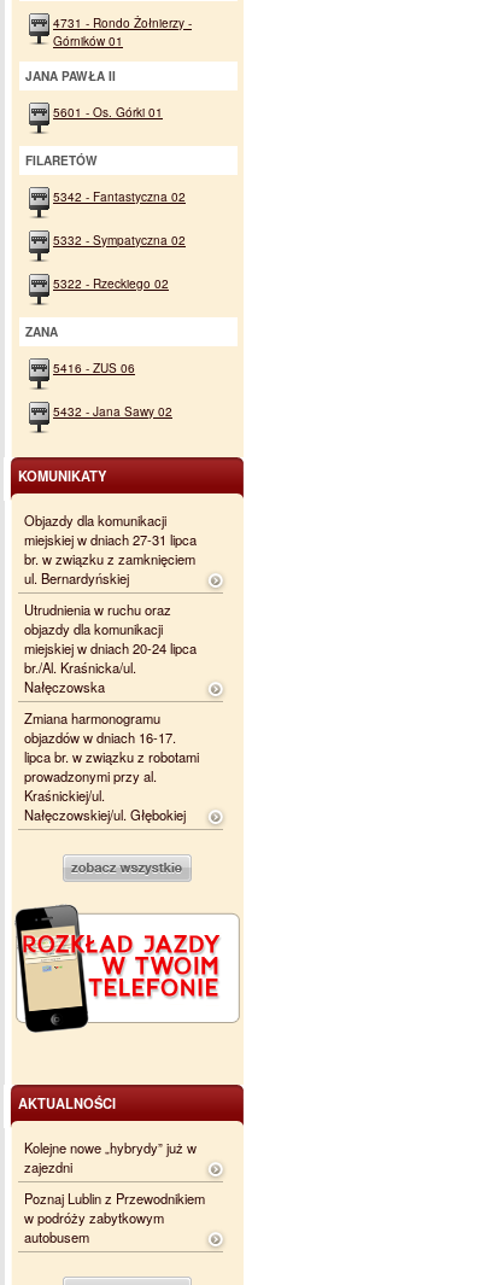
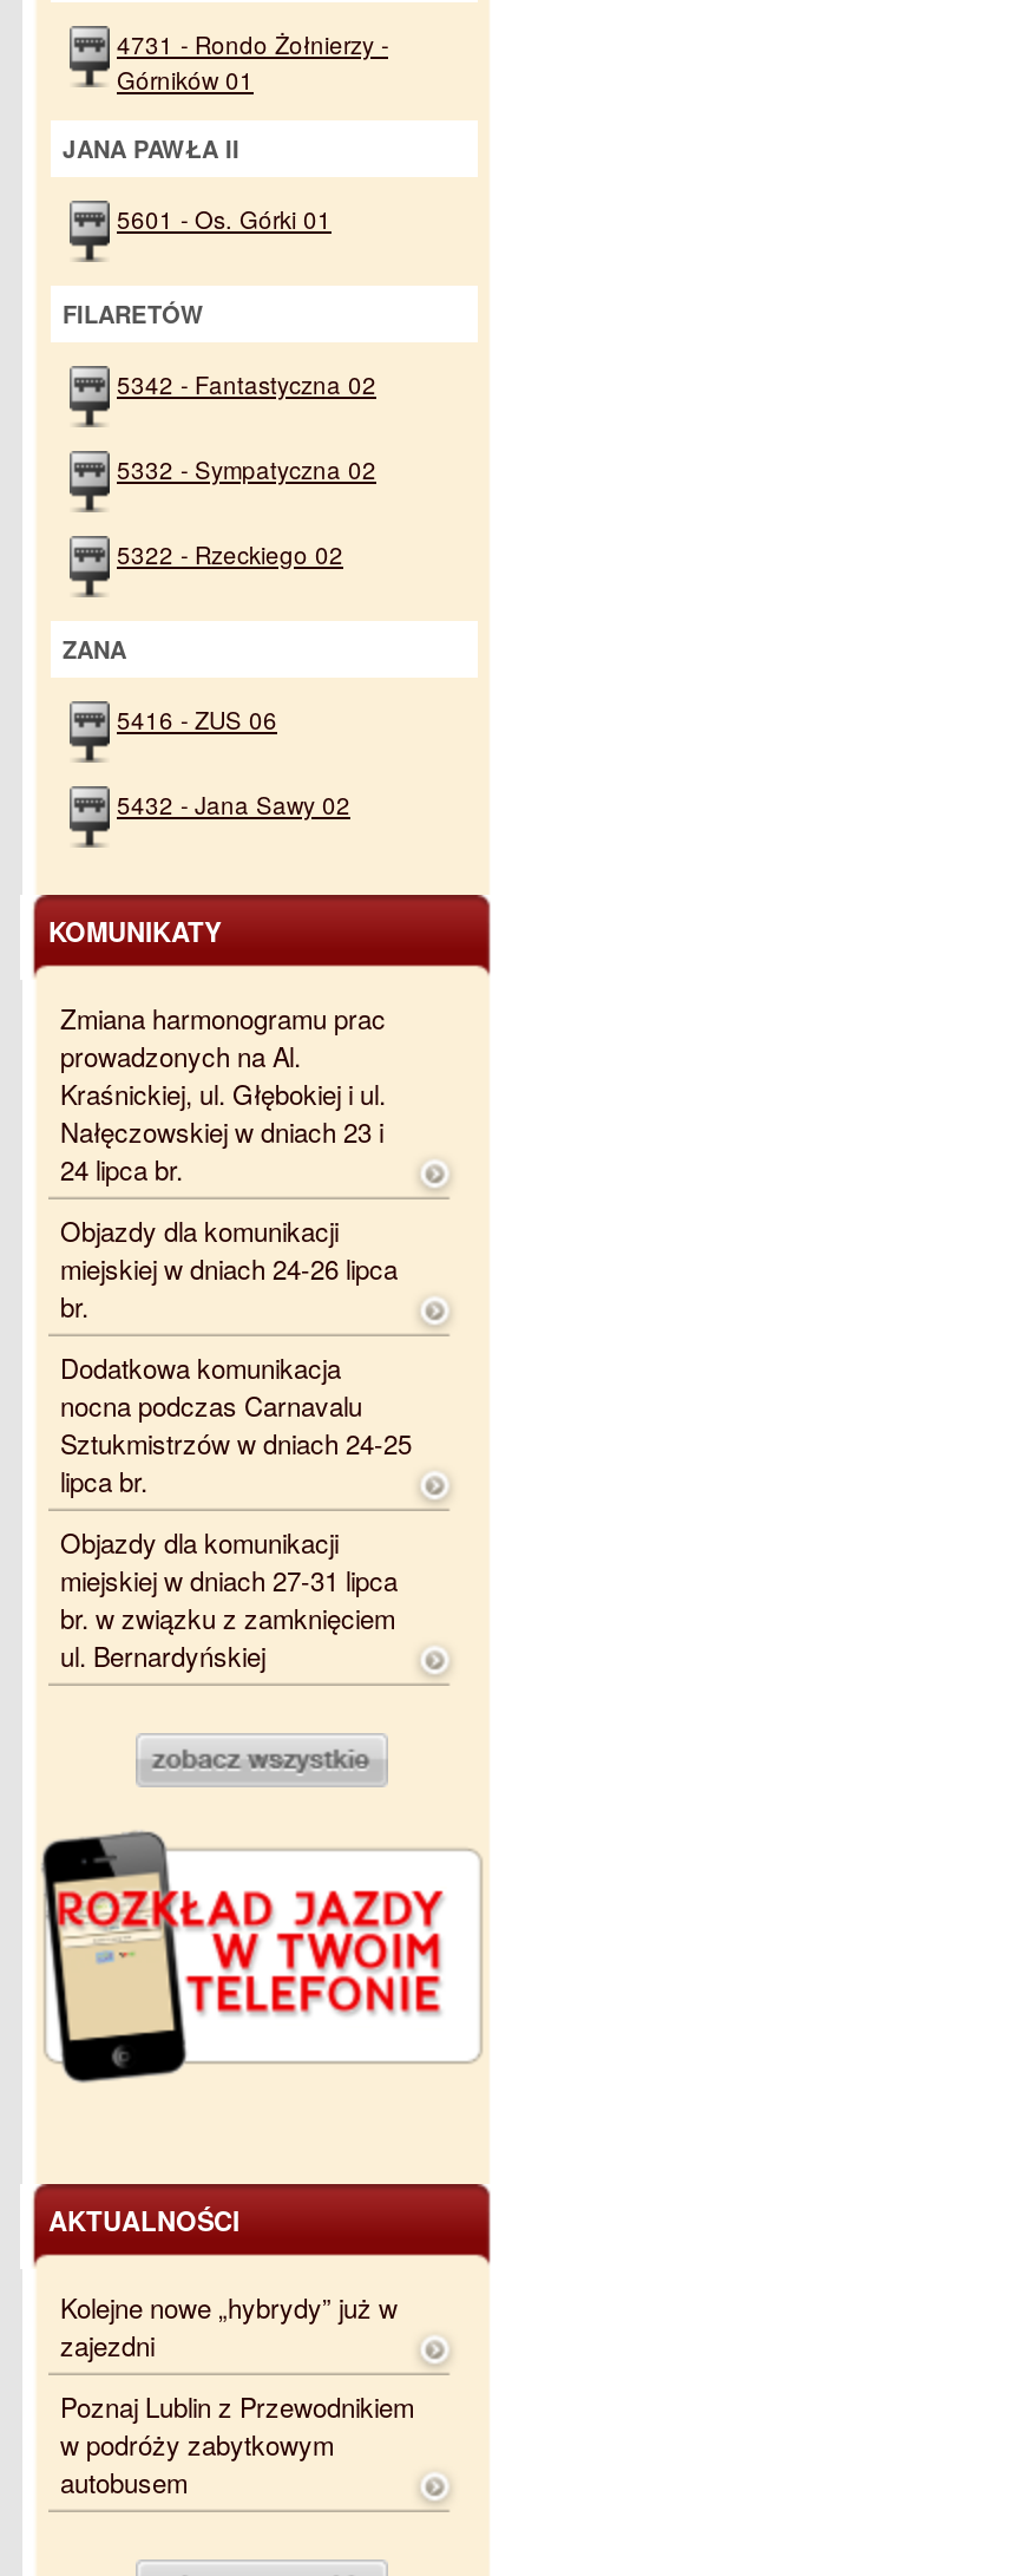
+ Zmiana harmonogramu prac
+ prowadzonych na Al.
+ Kraśnickiej, ul. Głębokiej i ul.
+ Nałęczowskiej w dniach 23 i
+ 24 lipca br.
+ Objazdy dla komunikacji
+ miejskiej w dniach 24-26 lipca
+ br.
+ Dodatkowa komunikacja
+ nocna podczas Carnavalu
+ Sztukmistrzów w dniach 24-25
+ lipca br.

moved down: Objazdy dla komunikacji | miejskiej w dniach 27-31 lipca | br. w związku z zamknięciem | ul. Bernardyńskiej

- Utrudnienia w ruchu oraz
- objazdy dla komunikacji
- miejskiej w dniach 20-24 lipca
- br./Al. Kraśnicka/ul.
- Nałęczowska
- Zmiana harmonogramu
- objazdów w dniach 16-17.
- lipca br. w związku z robotami
- prowadzonymi przy al.
- Kraśnickiej/ul.
- Nałęczowskiej/ul. Głębokiej
